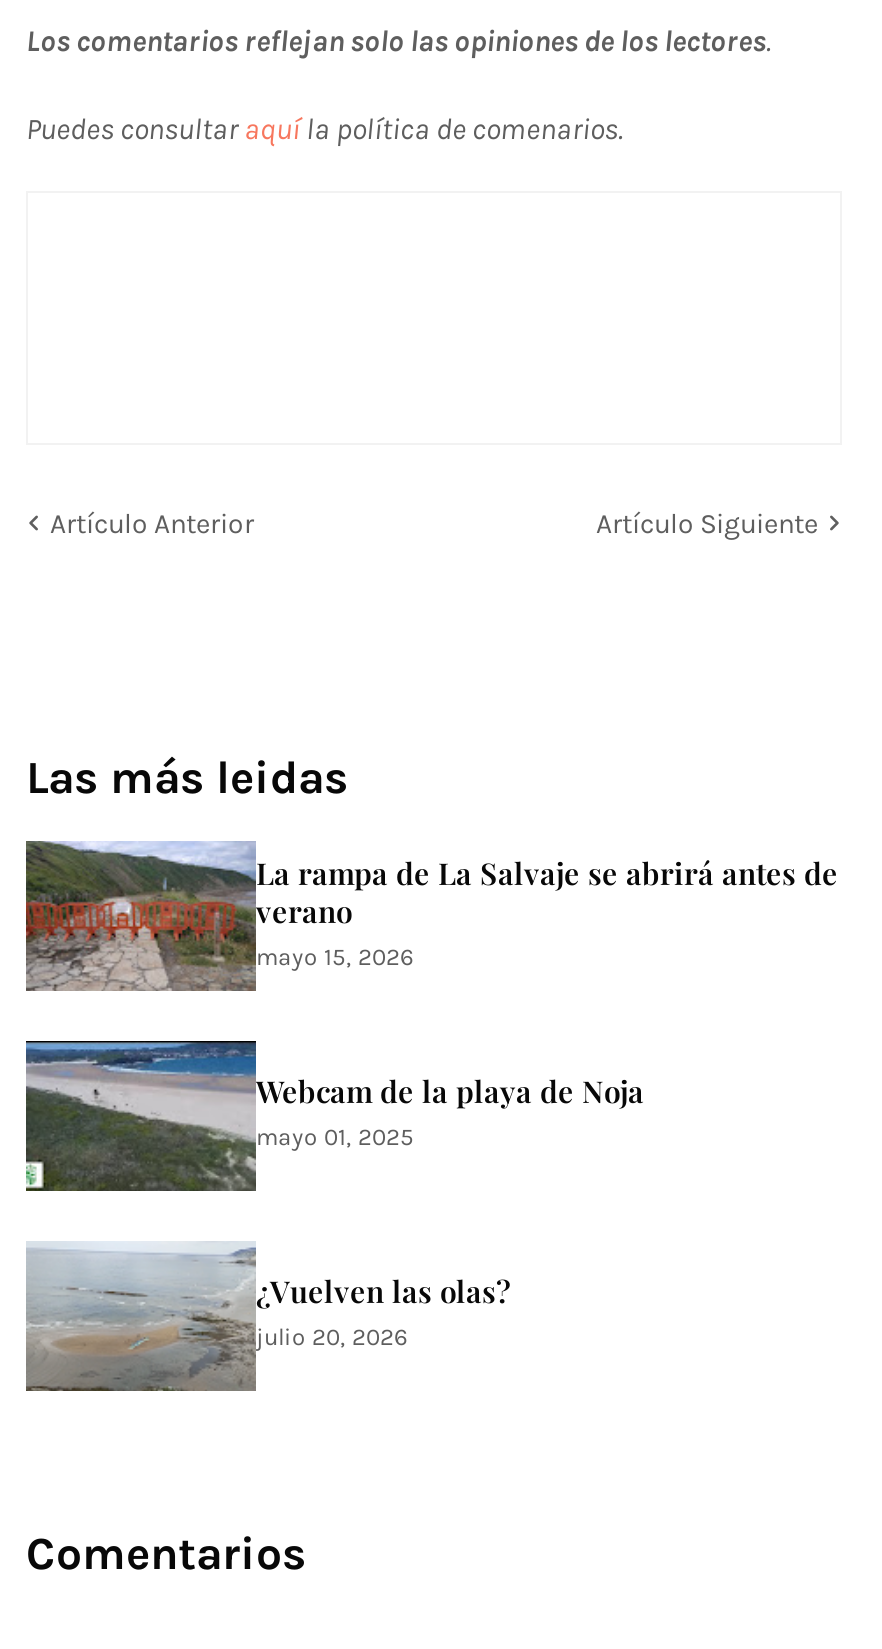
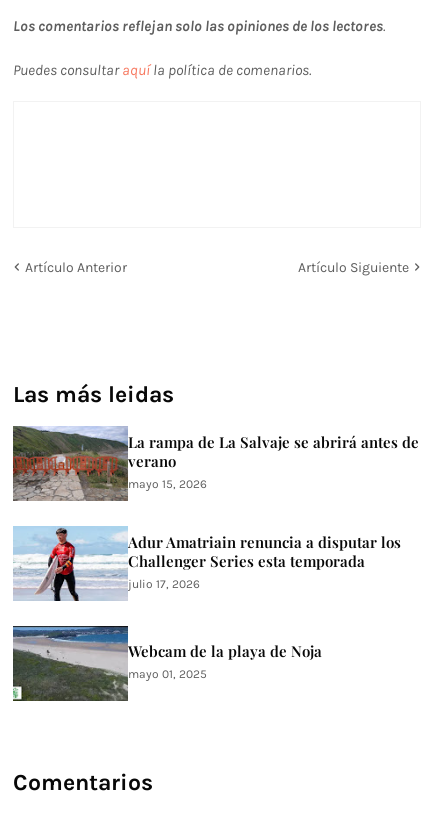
+ [image]
+ Adur Amatriain renuncia a disputar los
+ Challenger Series esta temporada
+ julio 17, 2026

moved down: [image] | Webcam de la playa de Noja | mayo 01, 2025

- [image]
- ¿Vuelven las olas?
- julio 20, 2026
